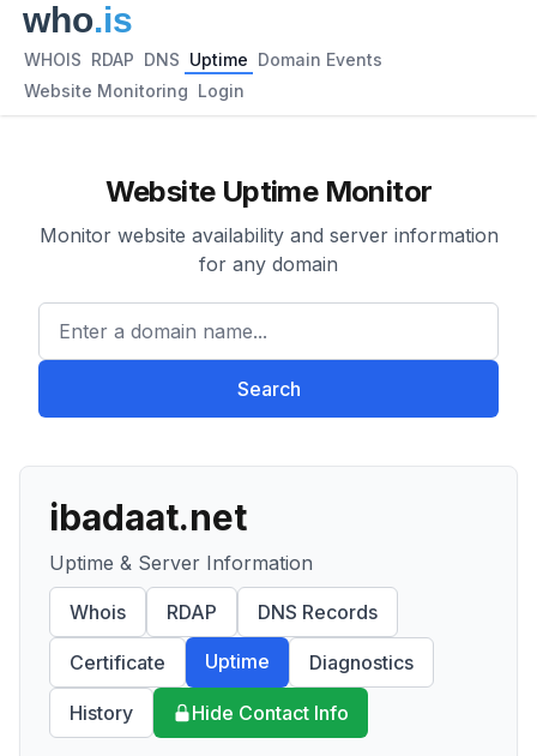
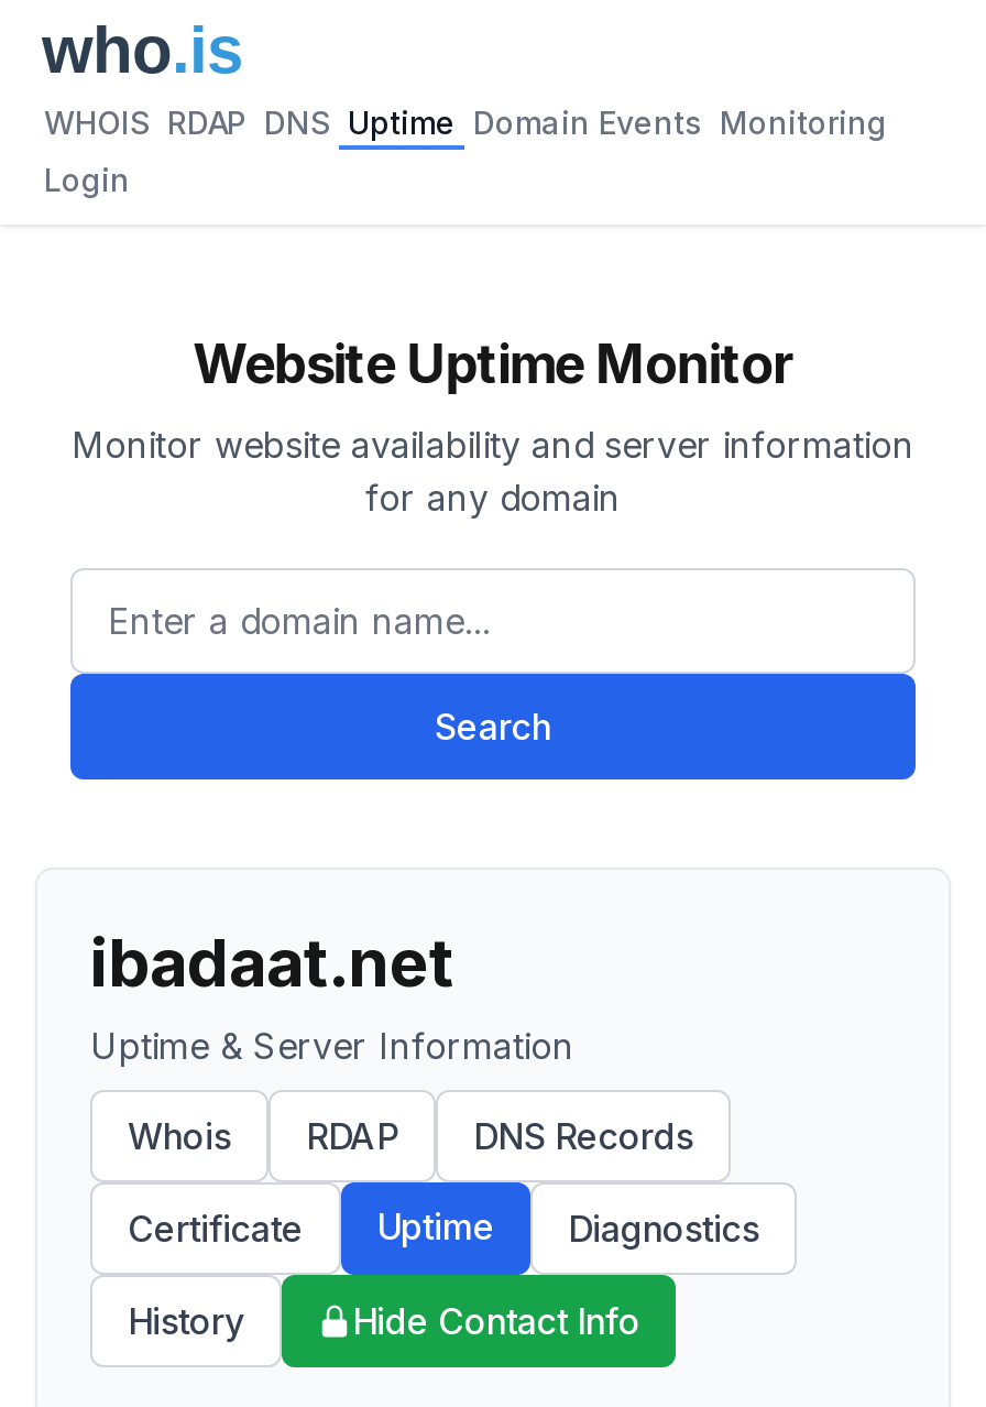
- WHOIS RDAP DNS Uptime Domain Events
+ WHOIS RDAP DNS Uptime Domain Events Monitoring

- Website Monitoring Login
+ Login
